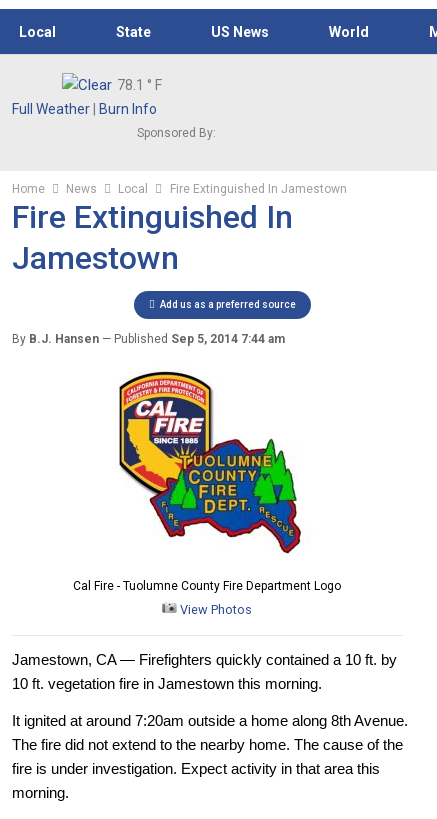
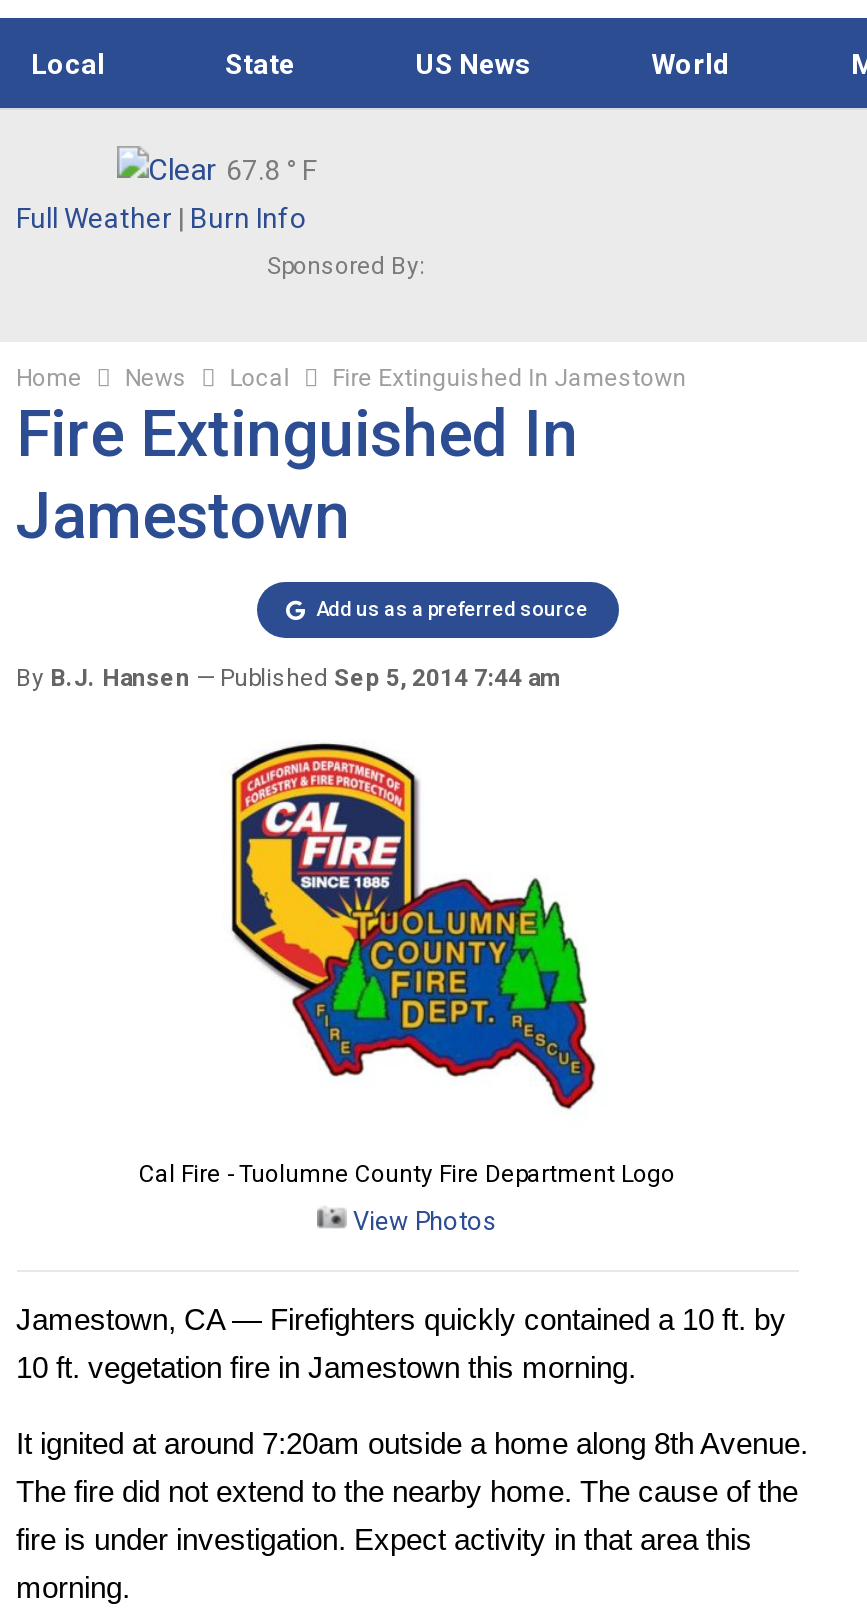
- 78.1 ° F
+ 67.8 ° F
